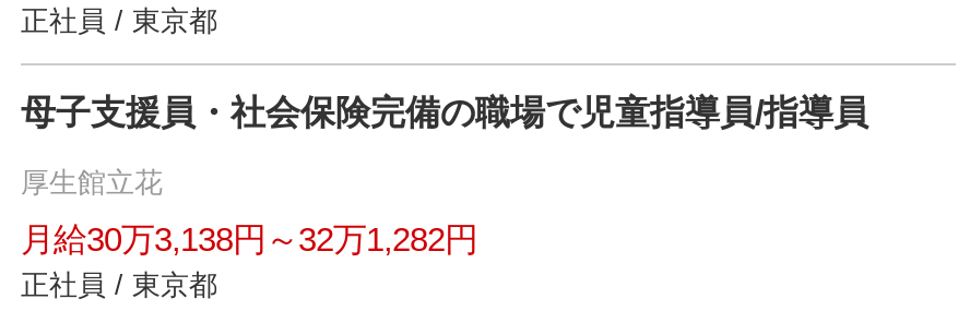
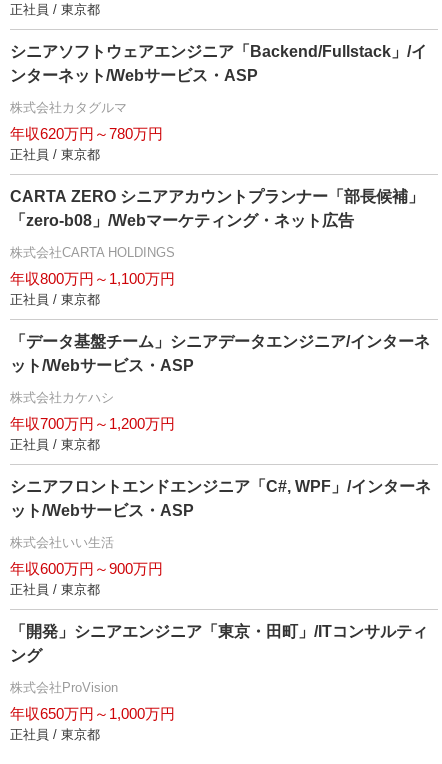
- 母子支援員・社会保険完備の職場で児童指導員/指導員
- 厚生館立花
- 月給30万3,138円～32万1,282円
+ シニアソフトウェアエンジニア「Backend/Fullstack」/イ
+ ンターネット/Webサービス・ASP
+ 株式会社カタグルマ
+ 年収620万円～780万円
+ 正社員 / 東京都
+ CARTA ZERO シニアアカウントプランナー「部長候補」
+ 「zero-b08」/Webマーケティング・ネット広告
+ 株式会社CARTA HOLDINGS
+ 年収800万円～1,100万円
+ 正社員 / 東京都
+ 「データ基盤チーム」シニアデータエンジニア/インターネ
+ ット/Webサービス・ASP
+ 株式会社カケハシ
+ 年収700万円～1,200万円
+ 正社員 / 東京都
+ シニアフロントエンドエンジニア「C#, WPF」/インターネ
+ ット/Webサービス・ASP
+ 株式会社いい生活
+ 年収600万円～900万円
+ 正社員 / 東京都
+ 「開発」シニアエンジニア「東京・田町」/ITコンサルティ
+ ング
+ 株式会社ProVision
+ 年収650万円～1,000万円
